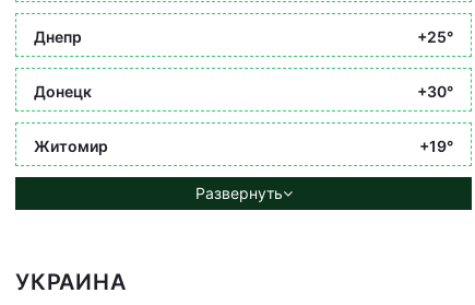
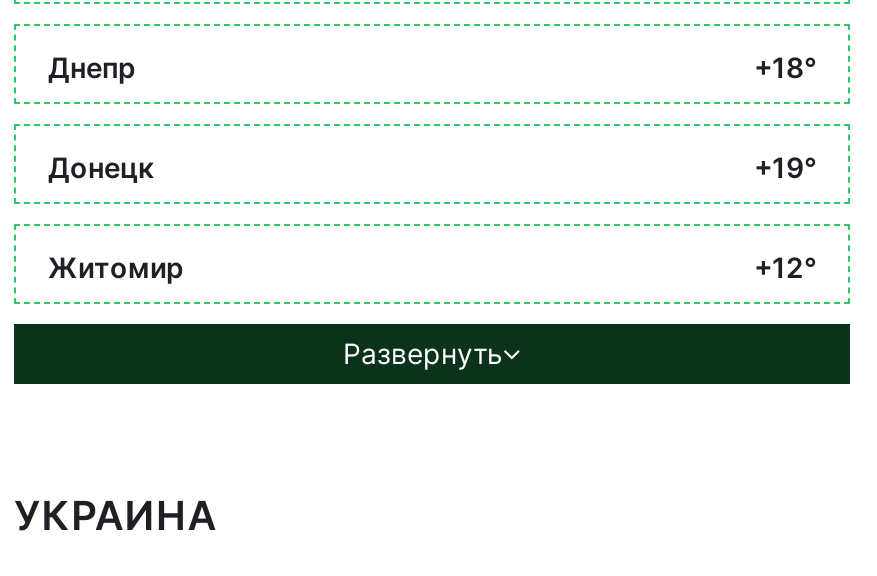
- +25°
+ +18°

- +30°
+ +19°

- +19°
+ +12°
